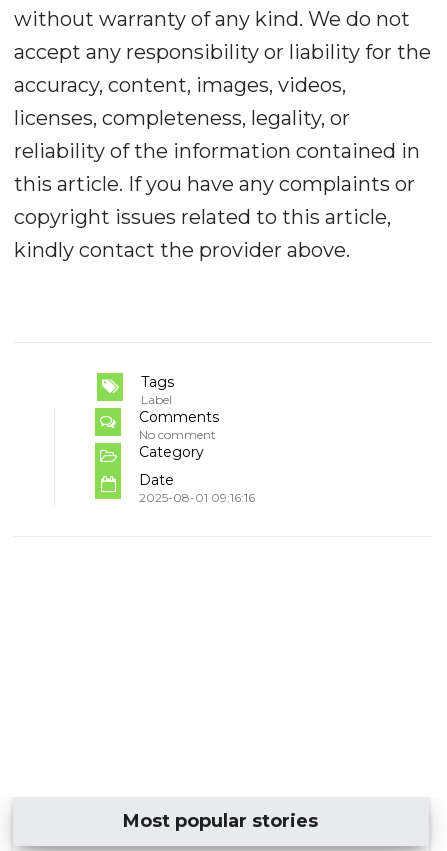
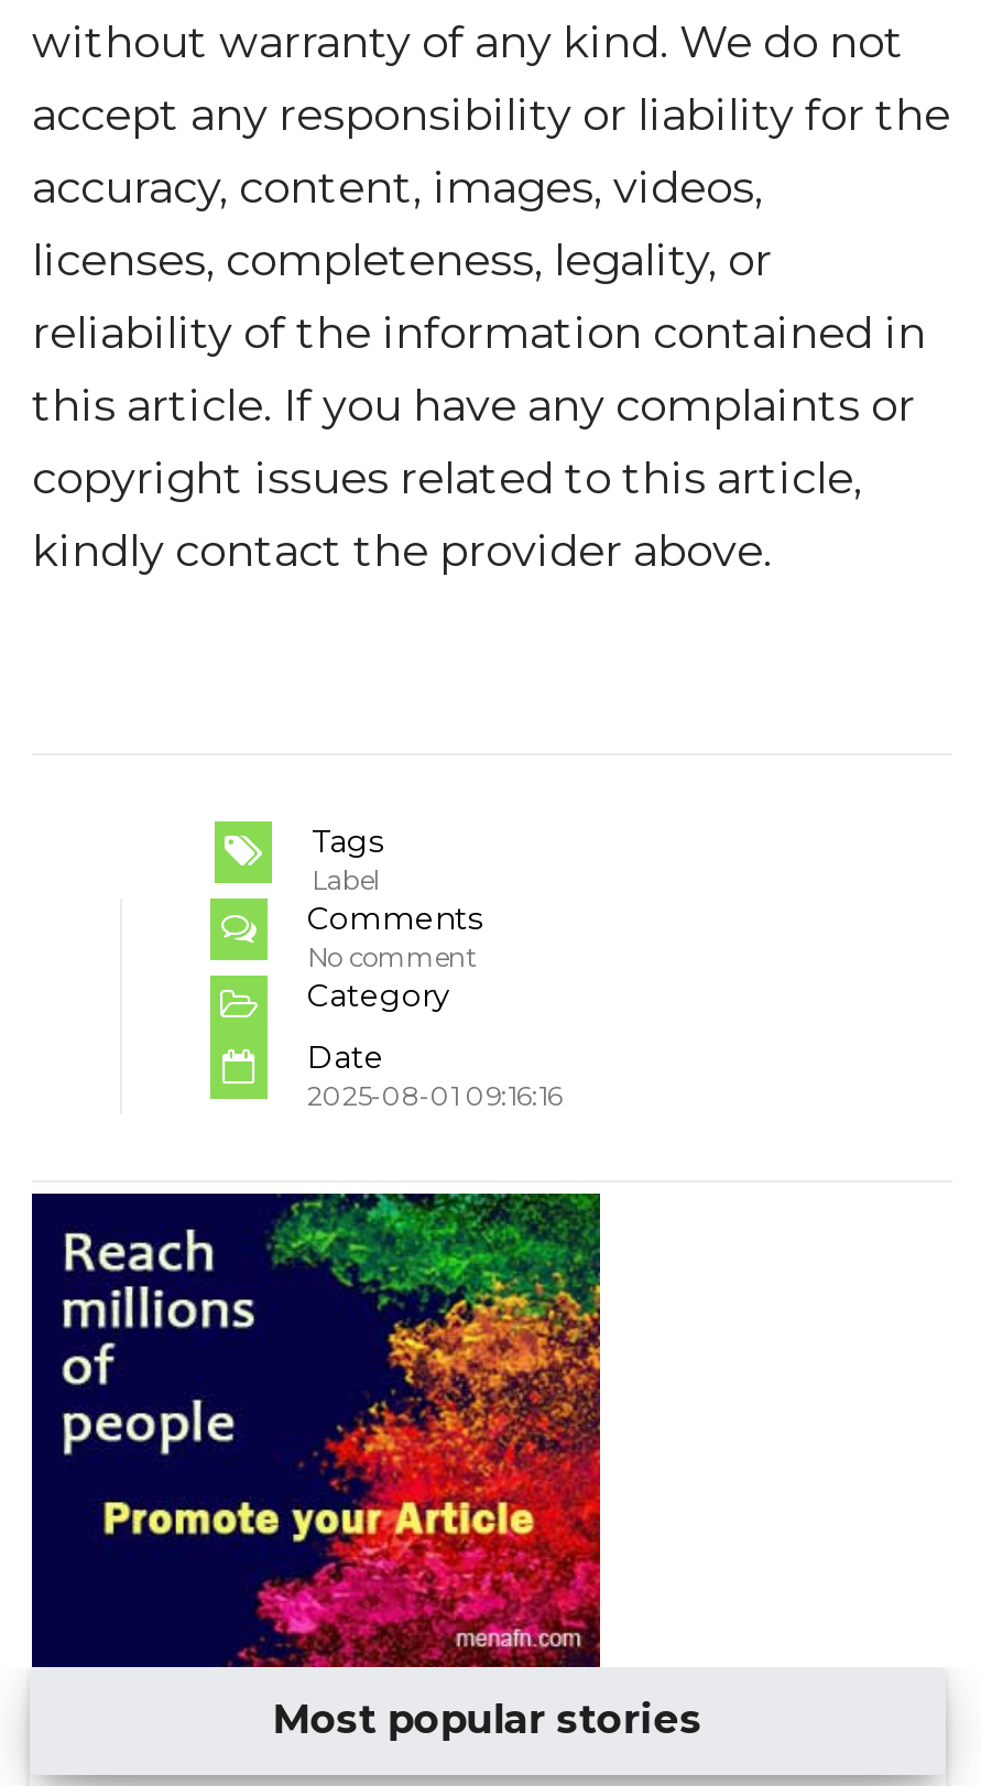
+ [image]
